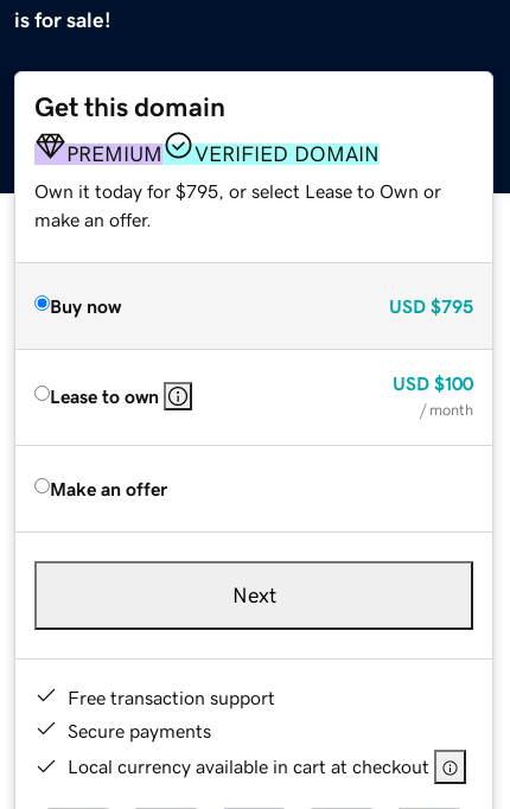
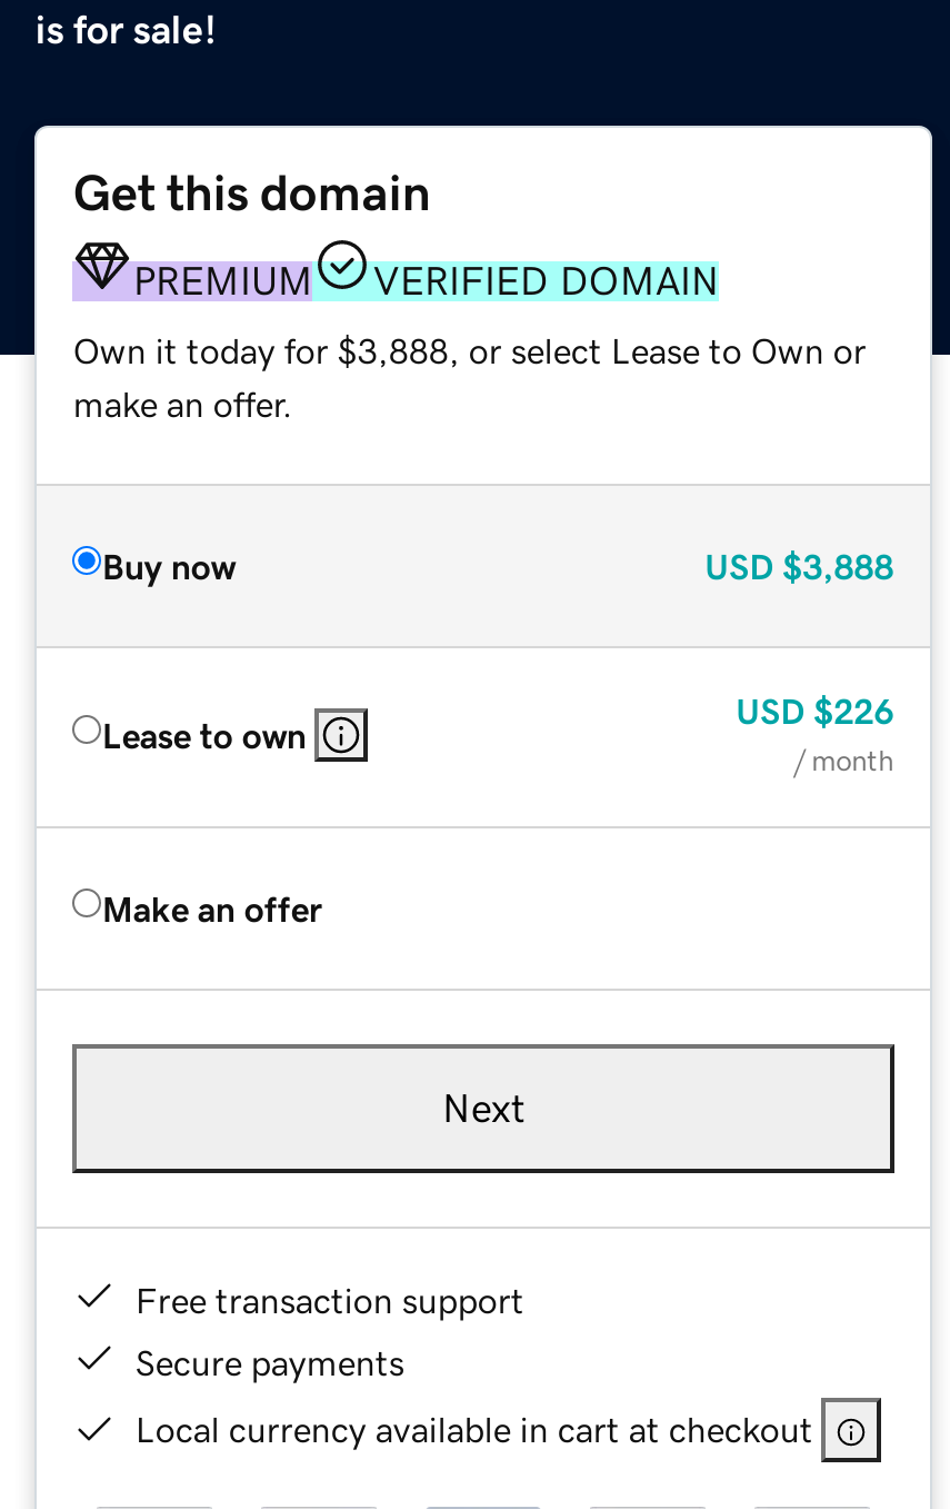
- Own it today for $795, or select Lease to Own or
+ Own it today for $3,888, or select Lease to Own or

- USD $795
+ USD $3,888

- USD $100
+ USD $226
